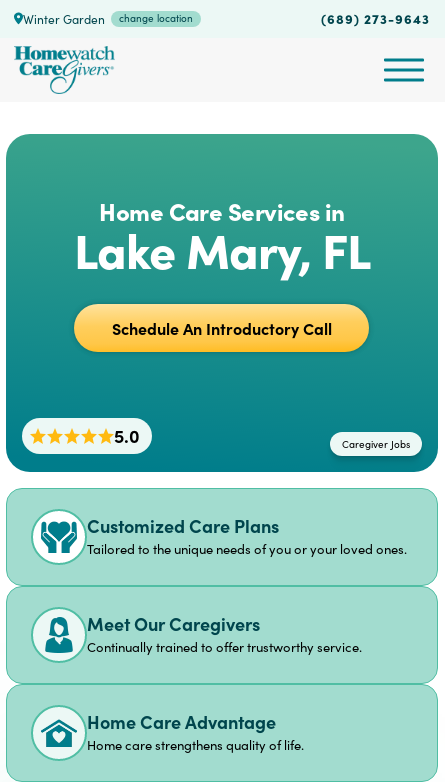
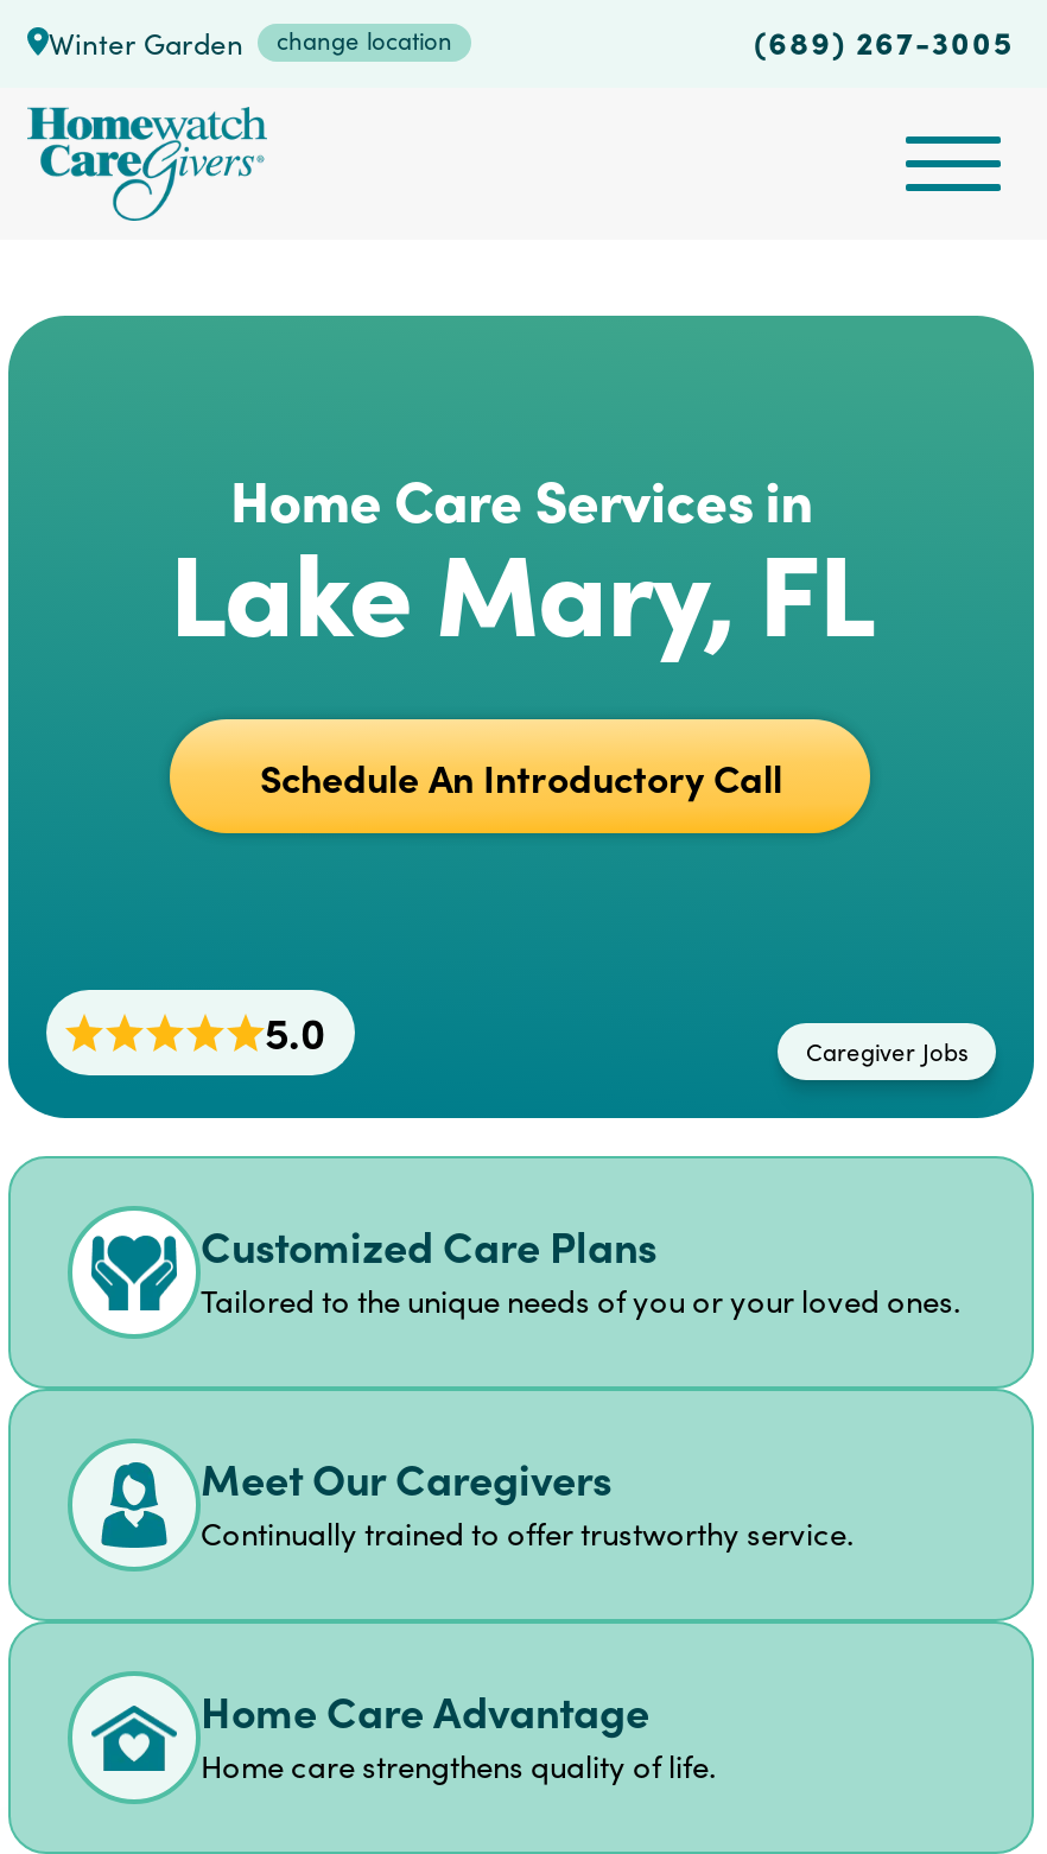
- (689) 273-9643
+ (689) 267-3005
